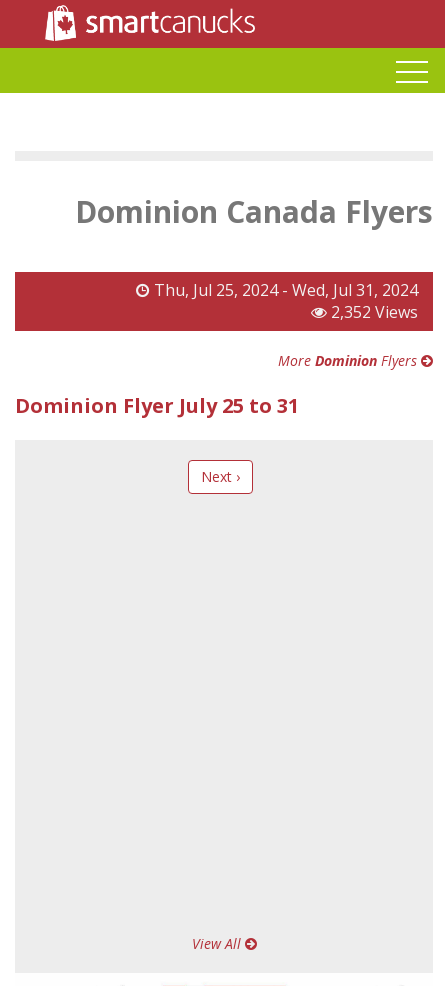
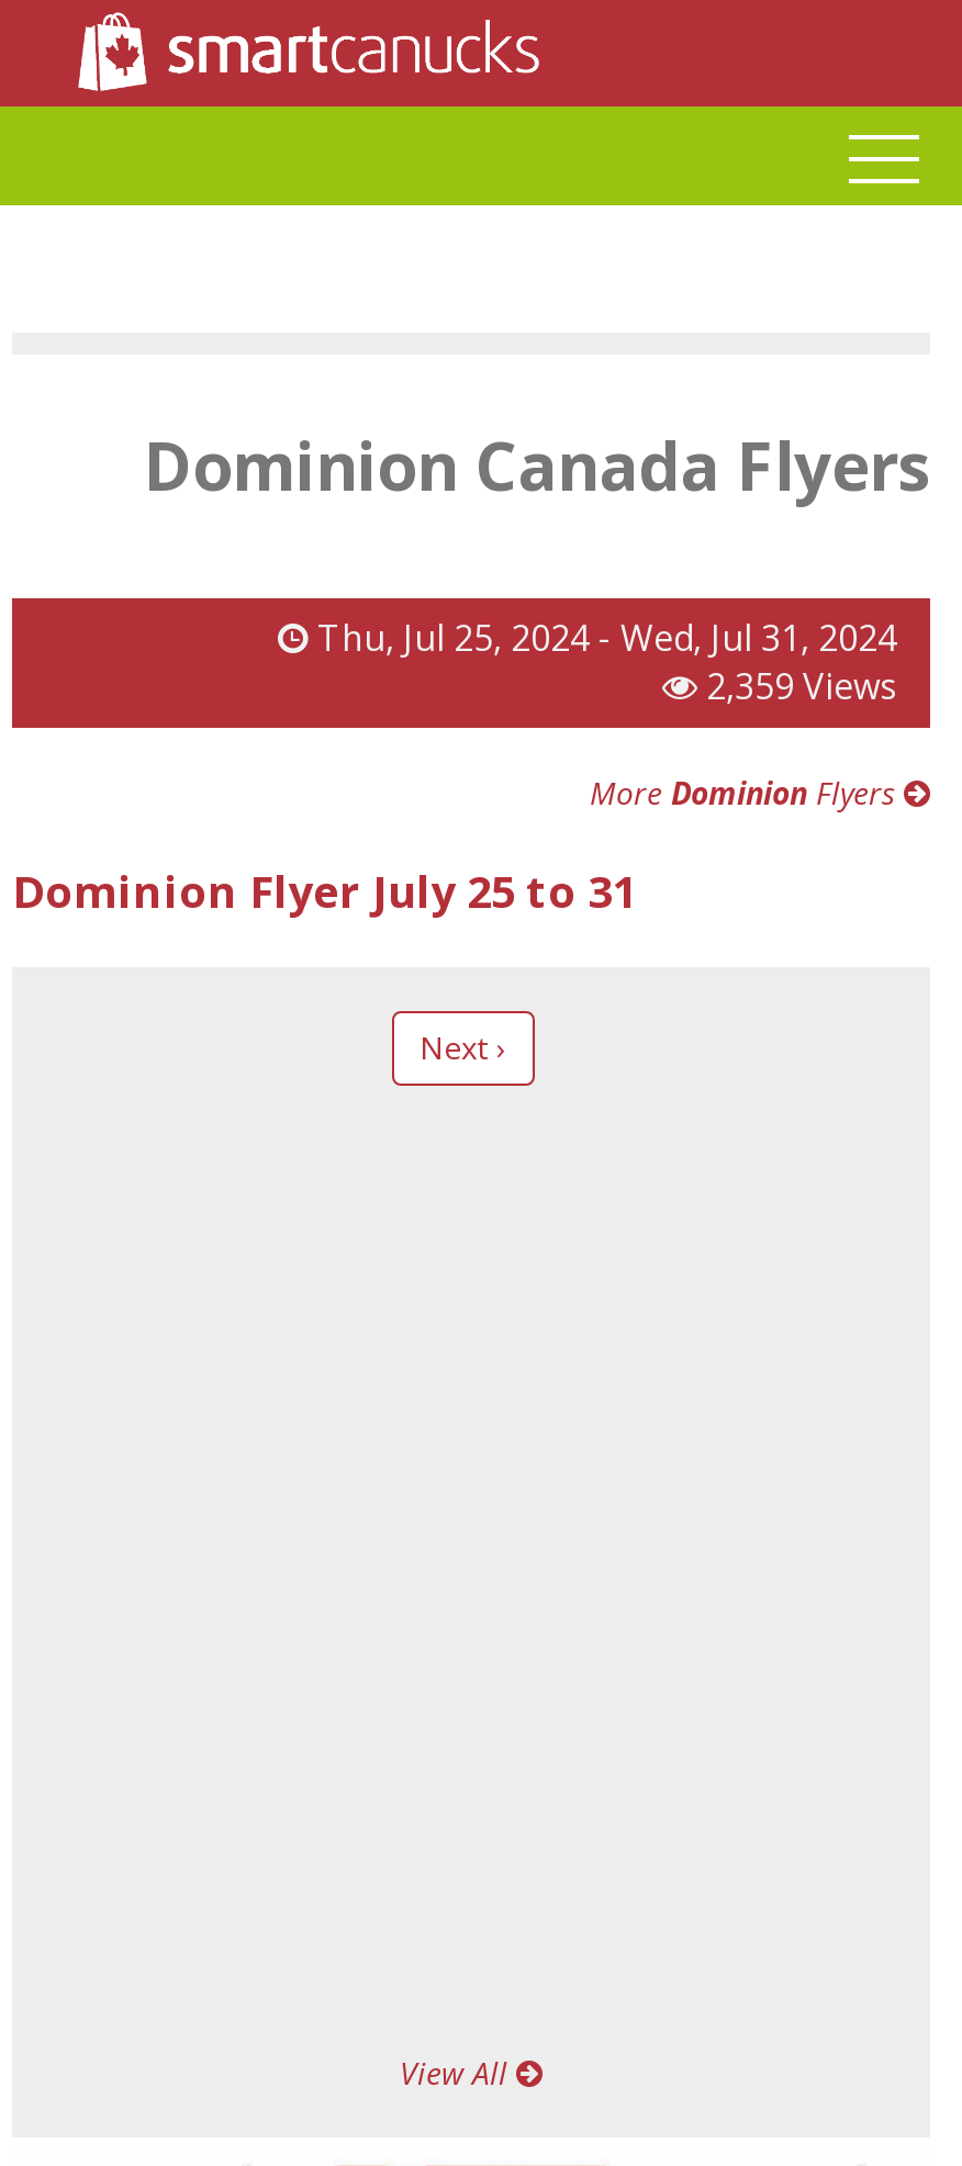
- 2,352 Views
+ 2,359 Views
